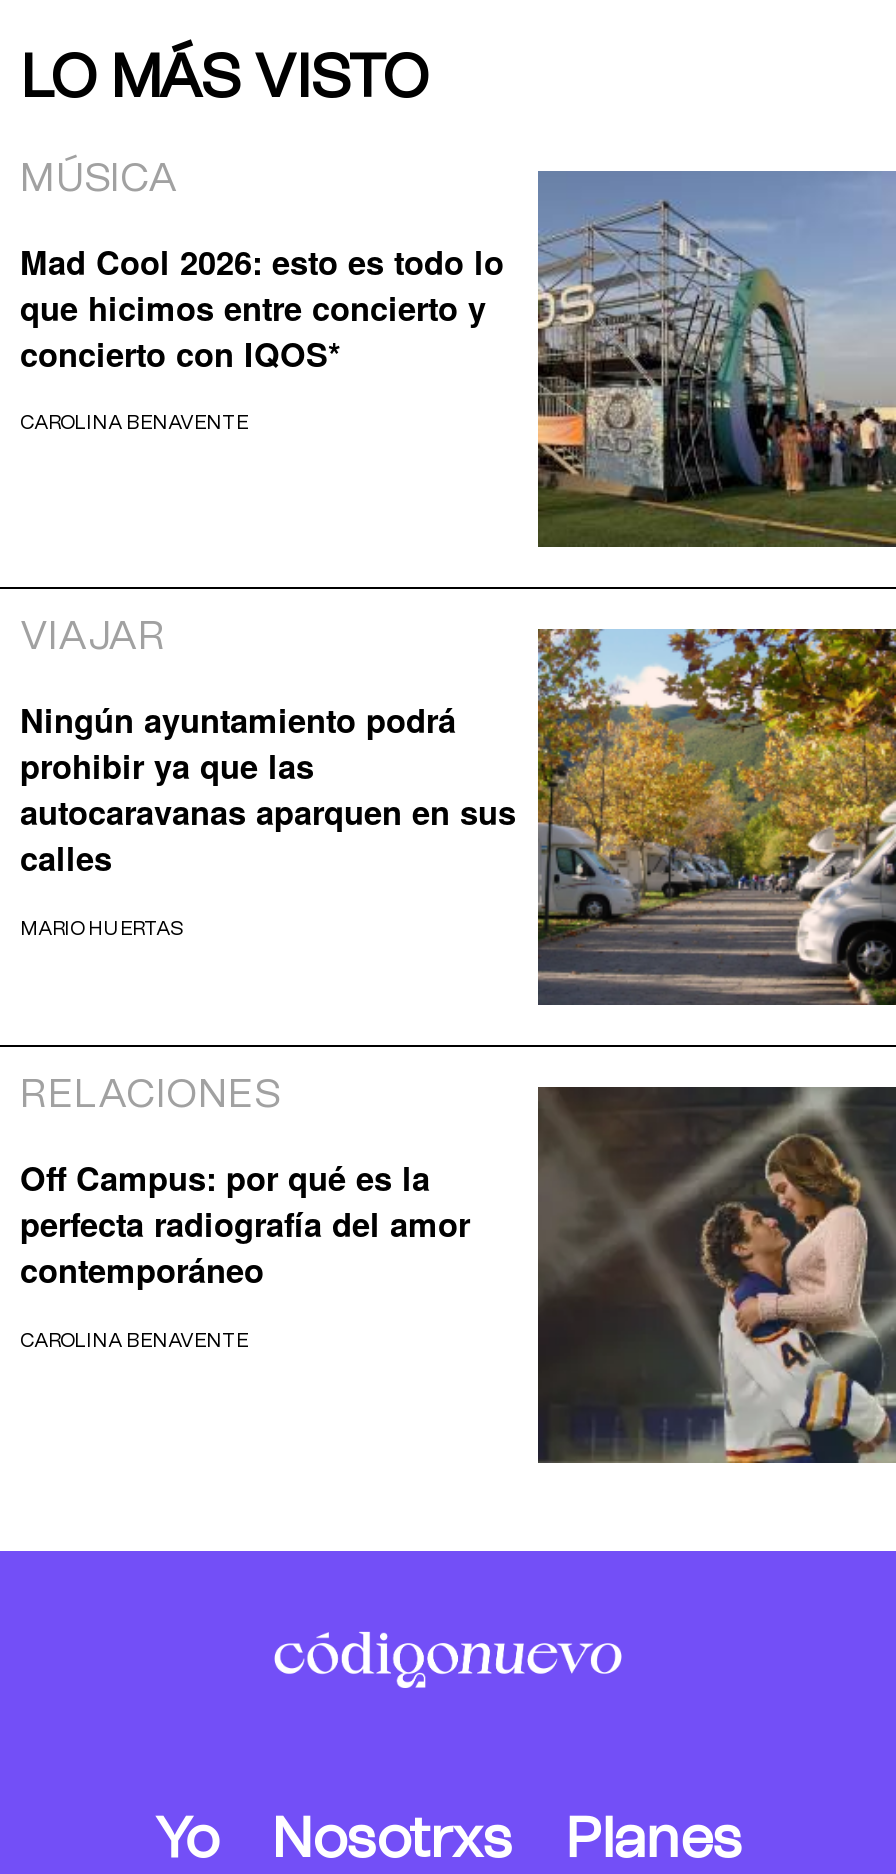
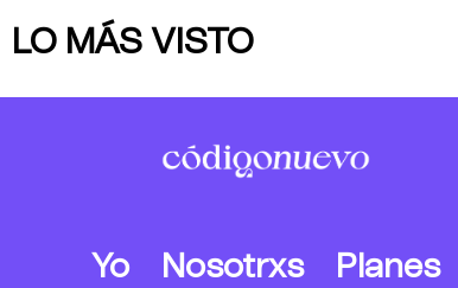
- [image]
- MÚSICA
- Mad Cool 2026: esto es todo lo
- que hicimos entre concierto y
- concierto con IQOS*
- CAROLINA BENAVENTE

- [image]
- VIAJAR
- Ningún ayuntamiento podrá
- prohibir ya que las
- autocaravanas aparquen en sus
- calles
- MARIO HUERTAS

- [image]
- RELACIONES
- Off Campus: por qué es la
- perfecta radiografía del amor
- contemporáneo
- CAROLINA BENAVENTE
